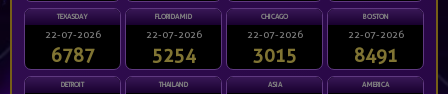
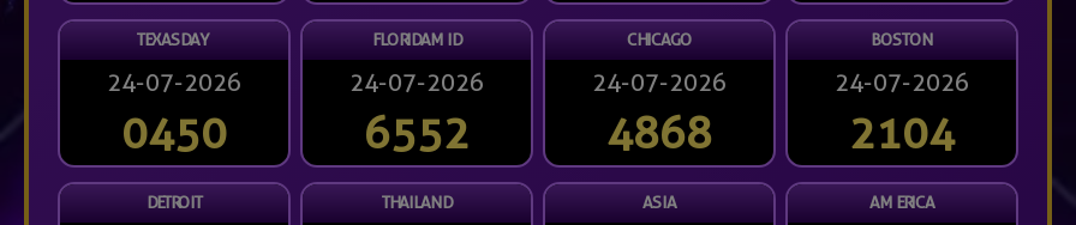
- 22-07-2026
+ 24-07-2026

- 22-07-2026
+ 24-07-2026

- 22-07-2026
+ 24-07-2026

- 22-07-2026
+ 24-07-2026

- 6787
+ 0450

- 5254
+ 6552

- 3015
+ 4868

- 8491
+ 2104
